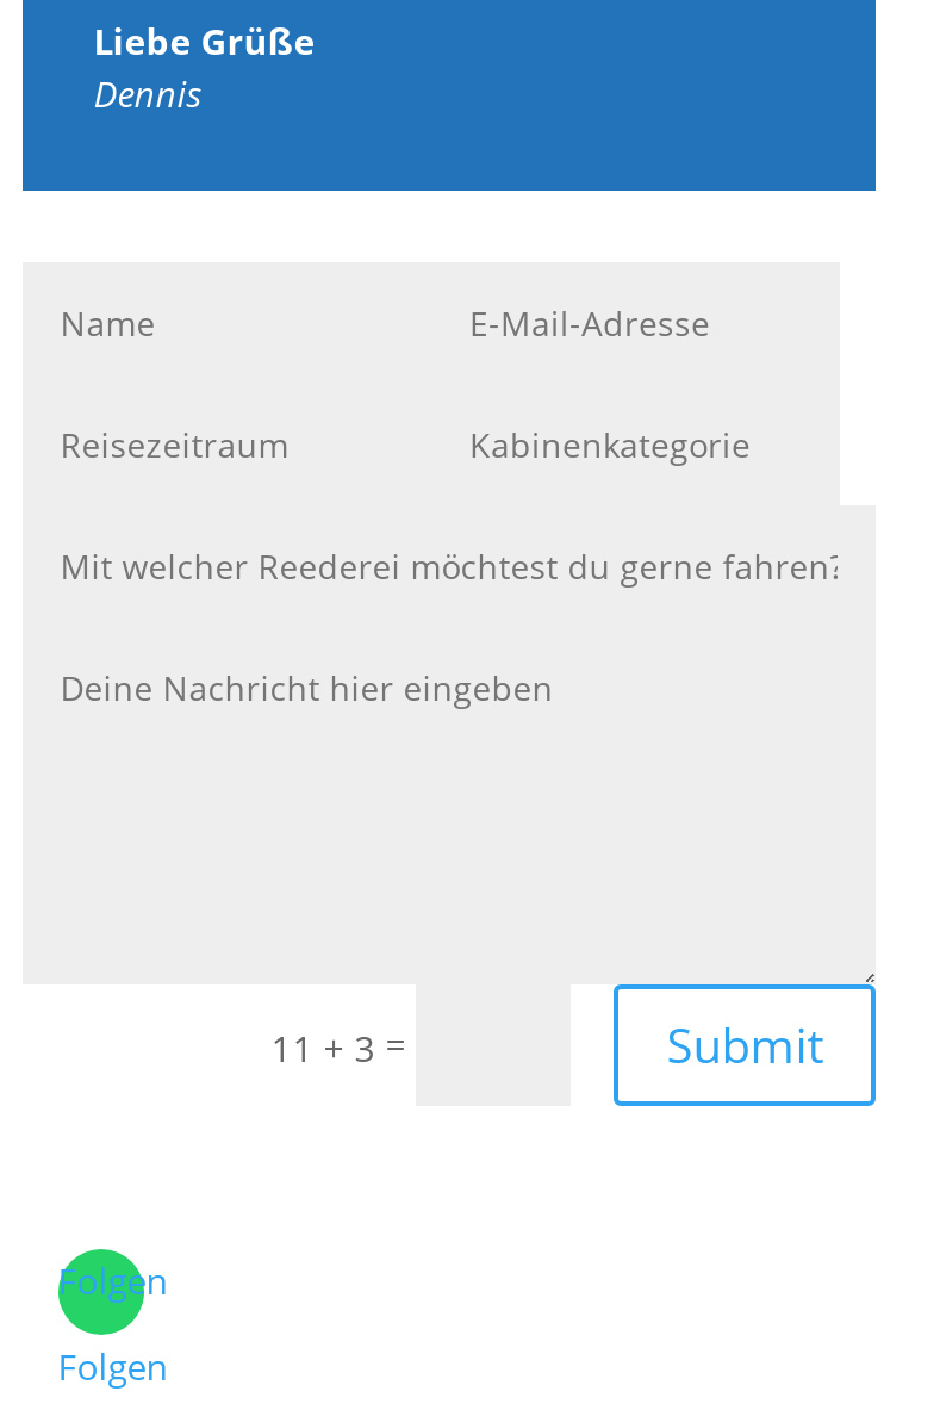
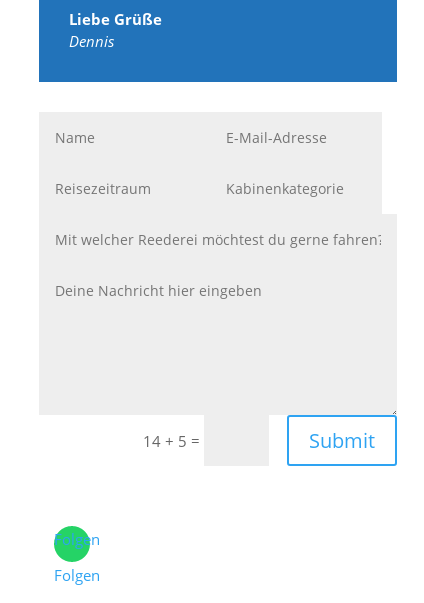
- 11 + 3 =
+ 14 + 5 =
